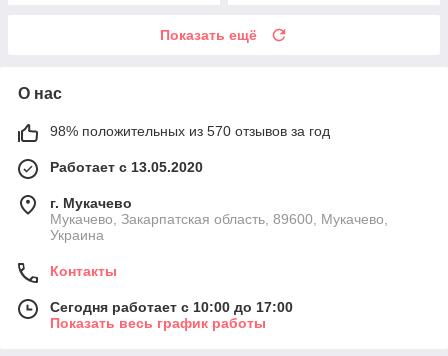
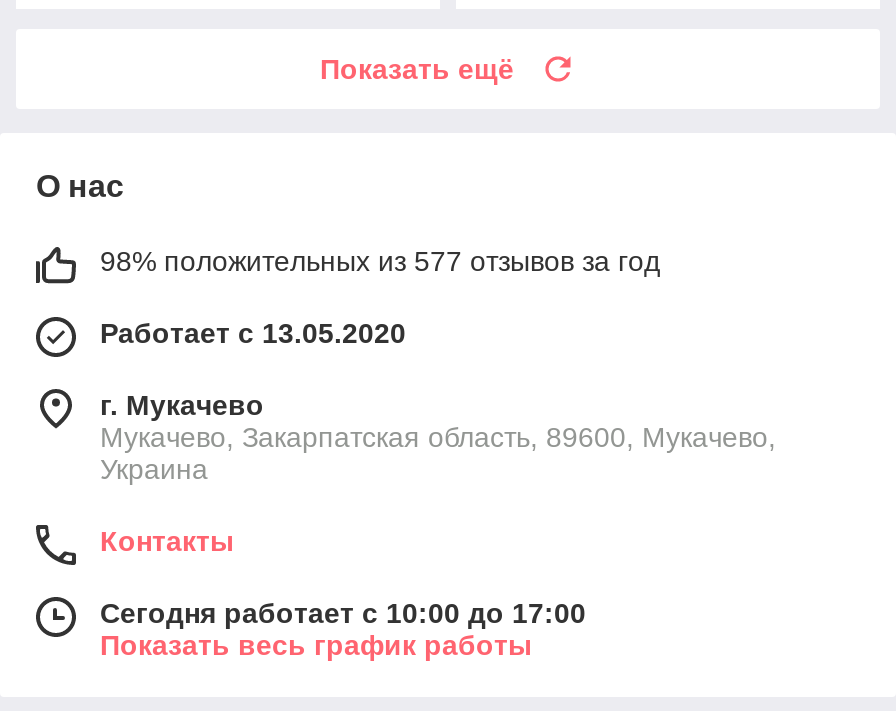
- 98% положительных из 570 отзывов за год
+ 98% положительных из 577 отзывов за год
